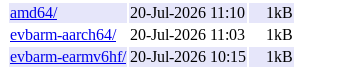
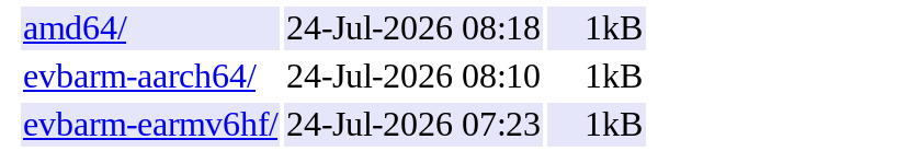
- 20-Jul-2026 11:10 1kB
+ 24-Jul-2026 08:18 1kB

- evbarm-aarch64/ 20-Jul-2026 11:03 1kB
+ evbarm-aarch64/ 24-Jul-2026 08:10 1kB

- evbarm-earmv6hf/ 20-Jul-2026 10:15
+ evbarm-earmv6hf/ 24-Jul-2026 07:23
